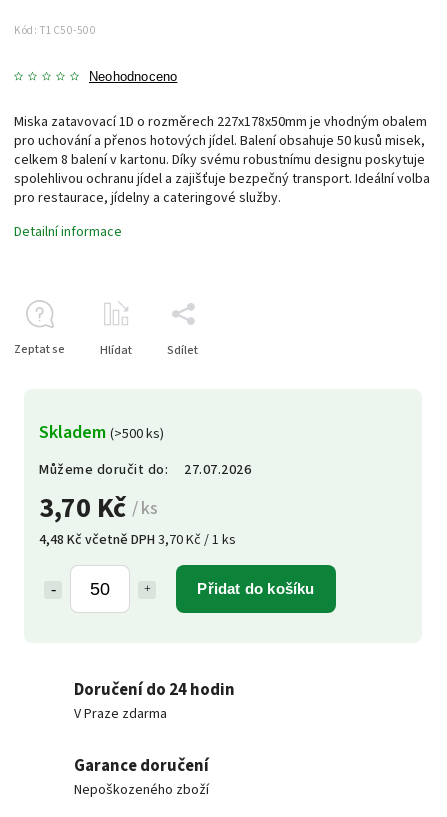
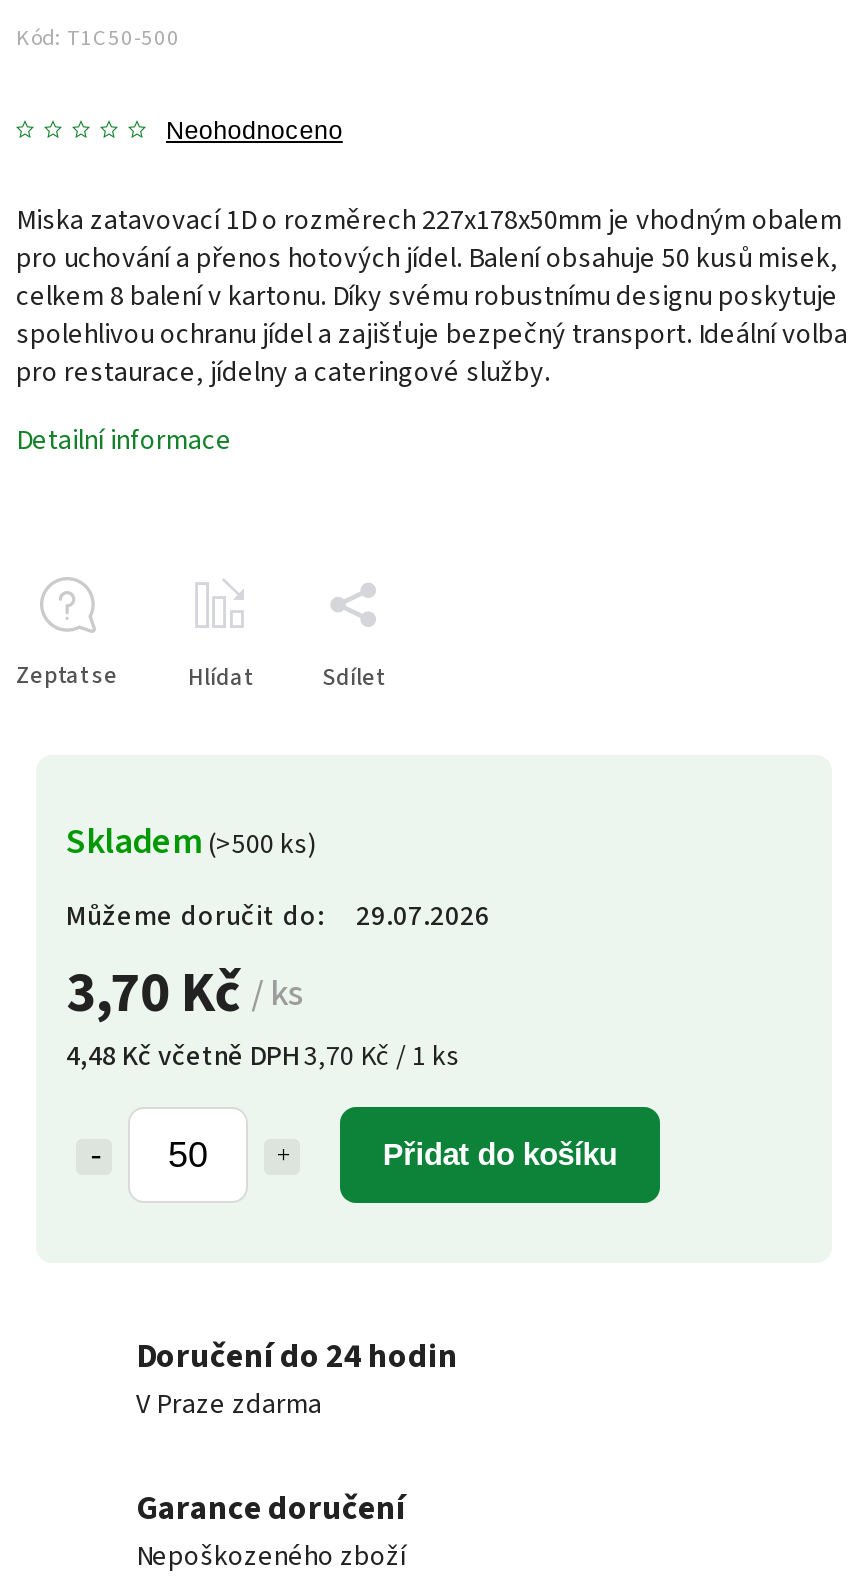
- Můžeme doručit do: 27.07.2026
+ Můžeme doručit do: 29.07.2026
